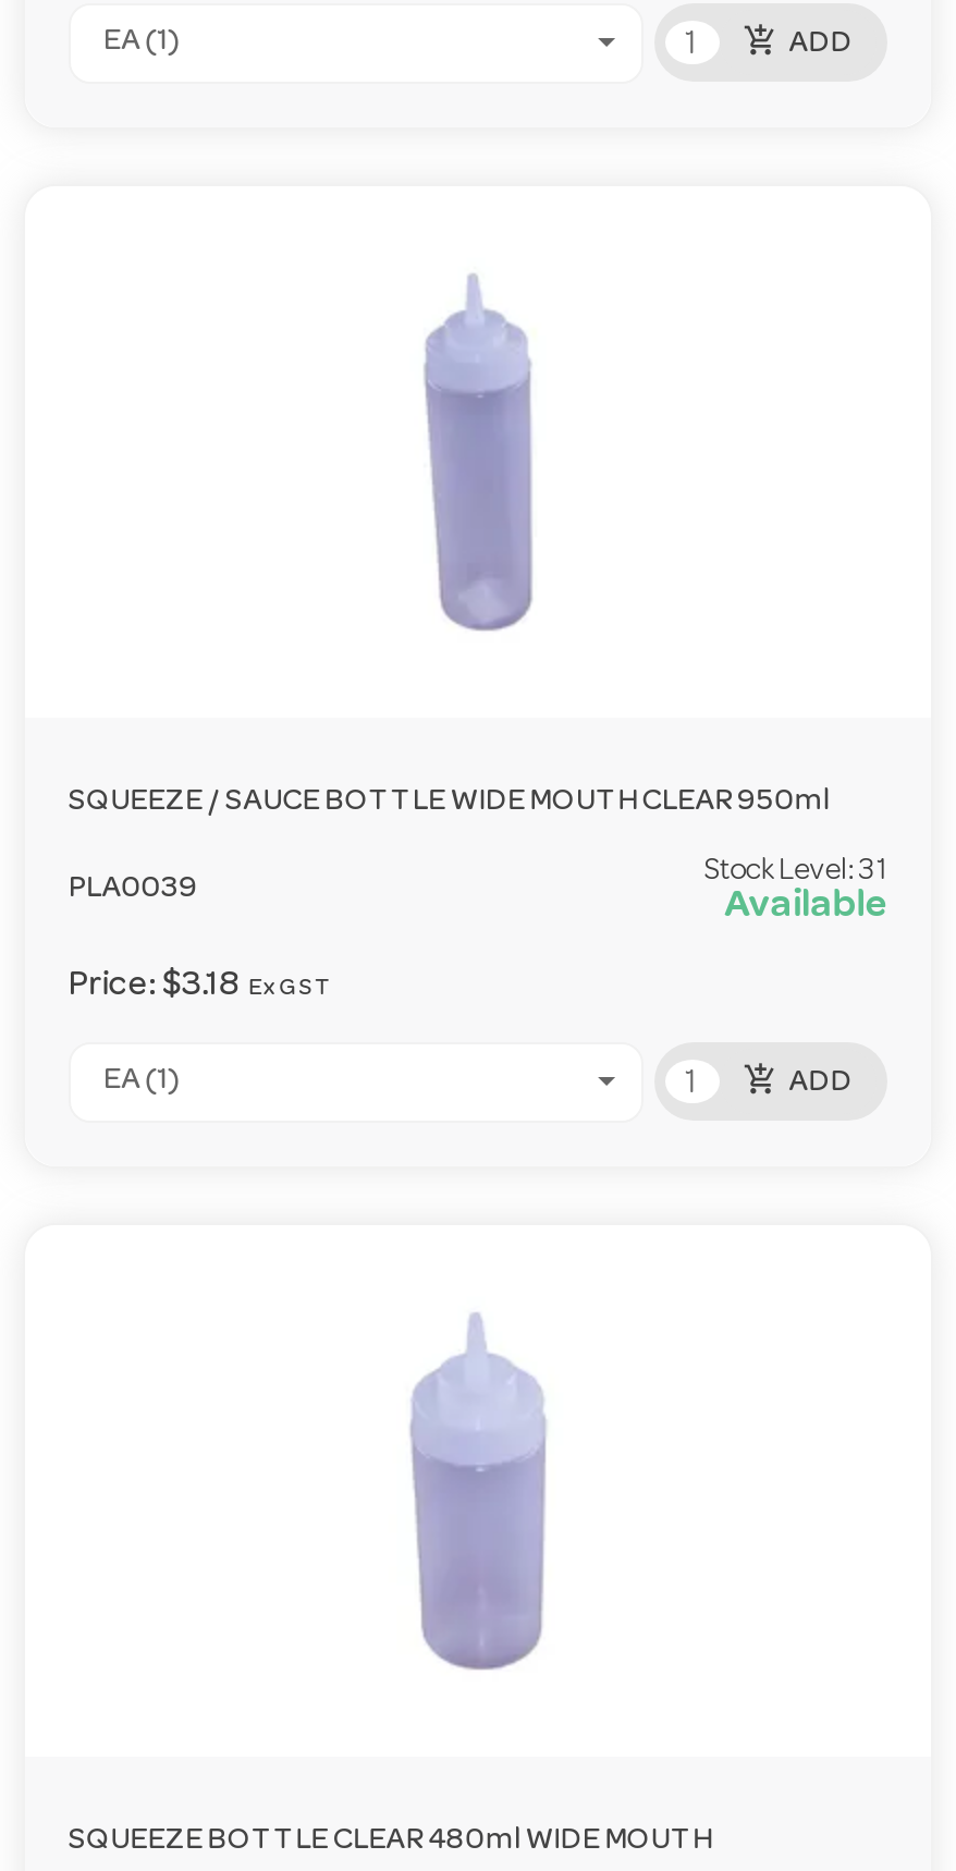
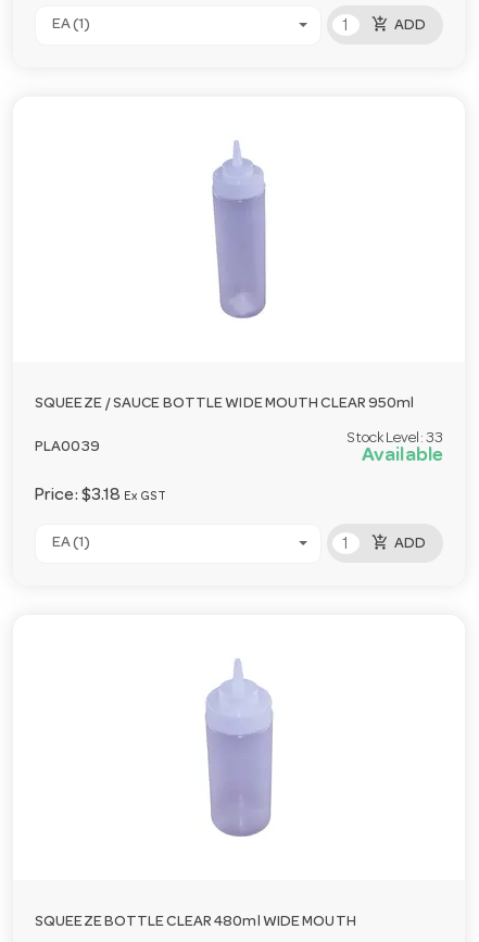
- Stock Level: 31
+ Stock Level: 33
